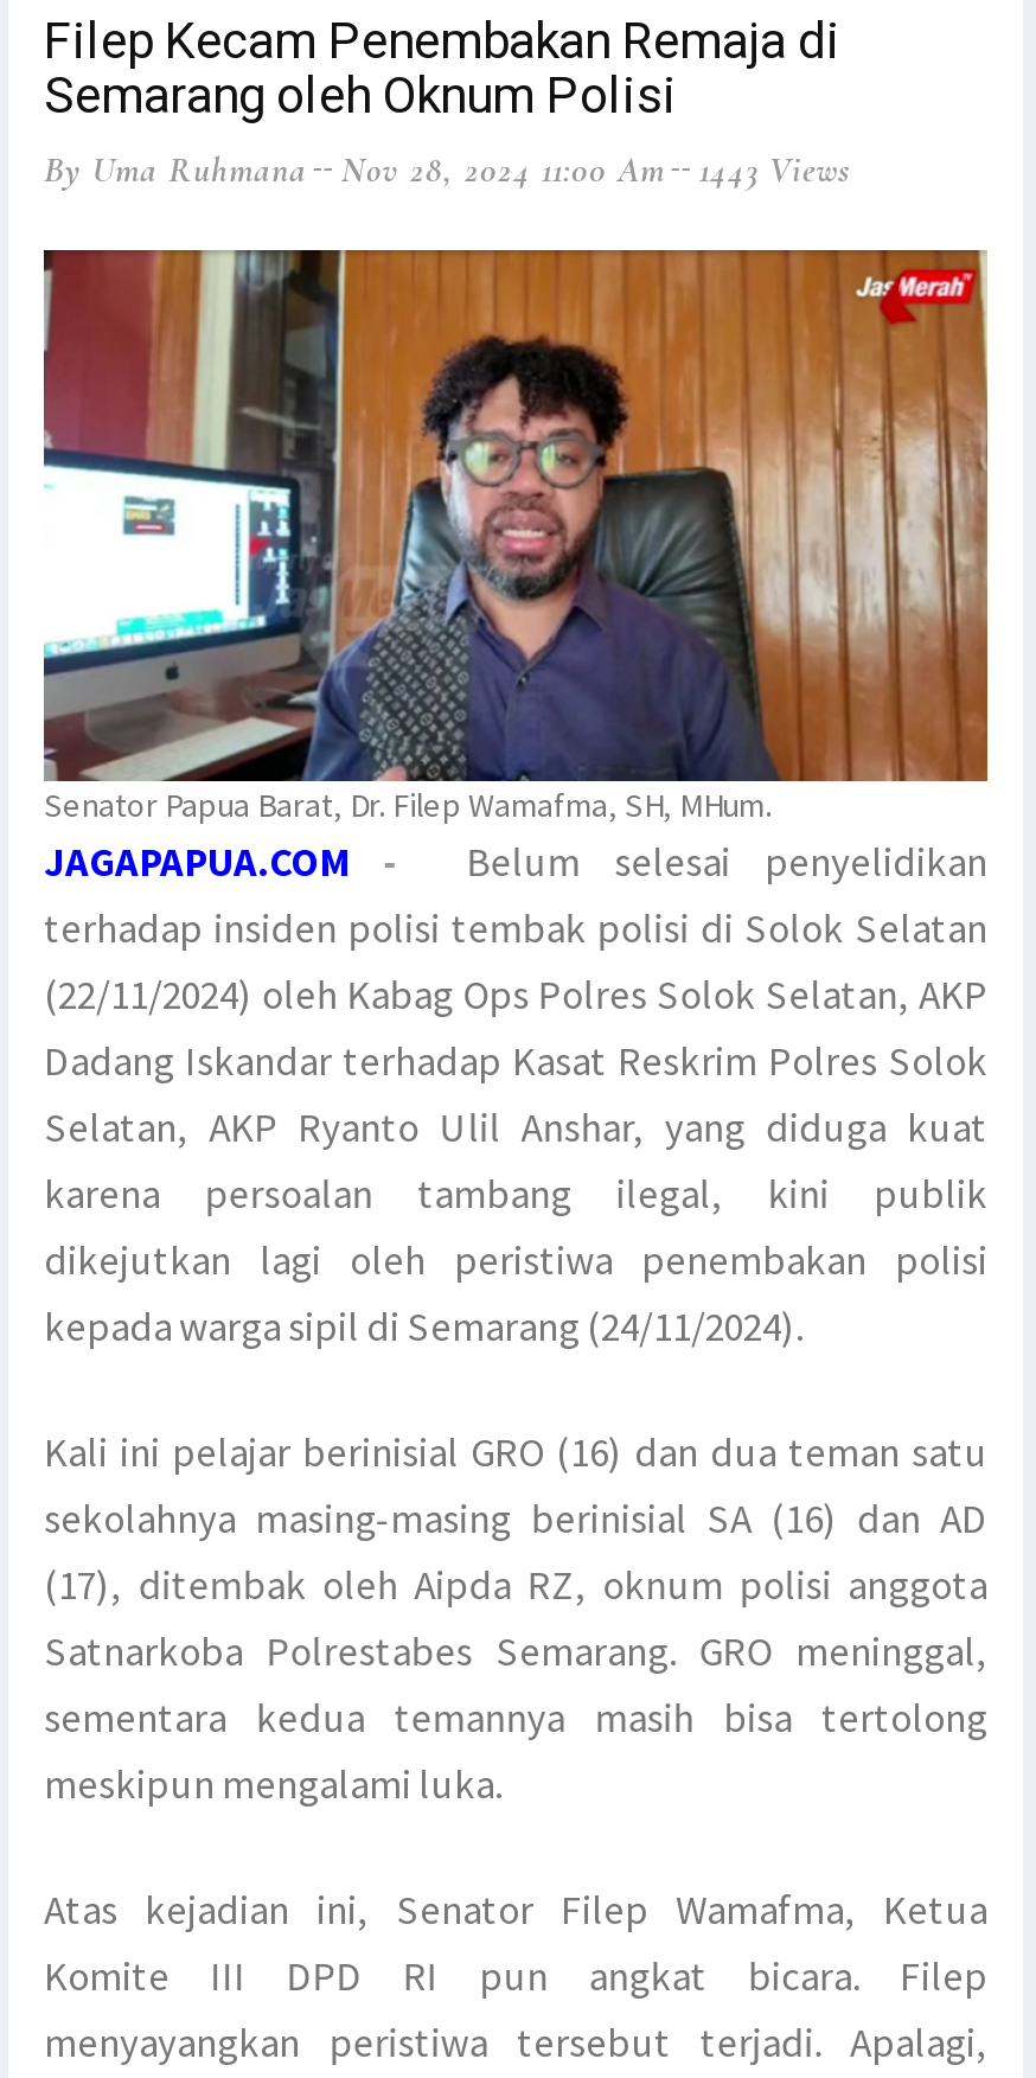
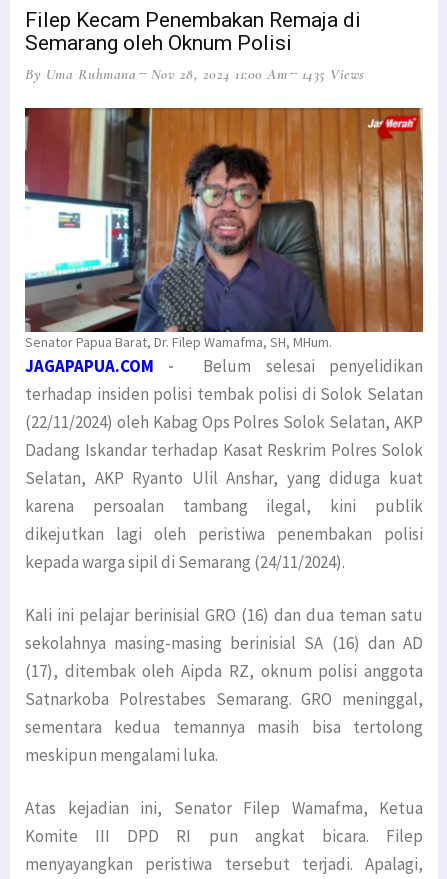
- By Uma Ruhmana Nov 28, 2024 11:00 Am 1443 Views
+ By Uma Ruhmana Nov 28, 2024 11:00 Am 1435 Views
